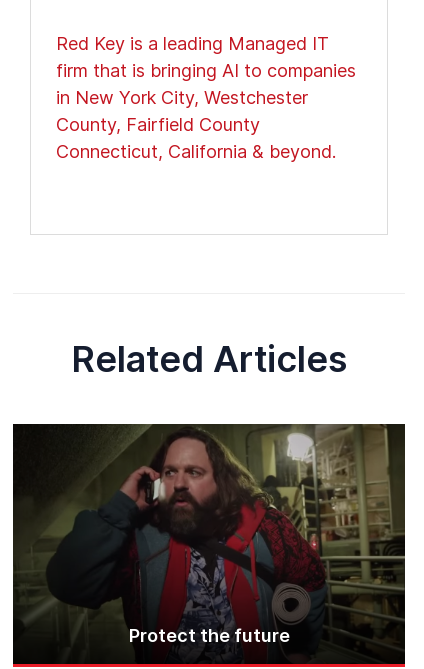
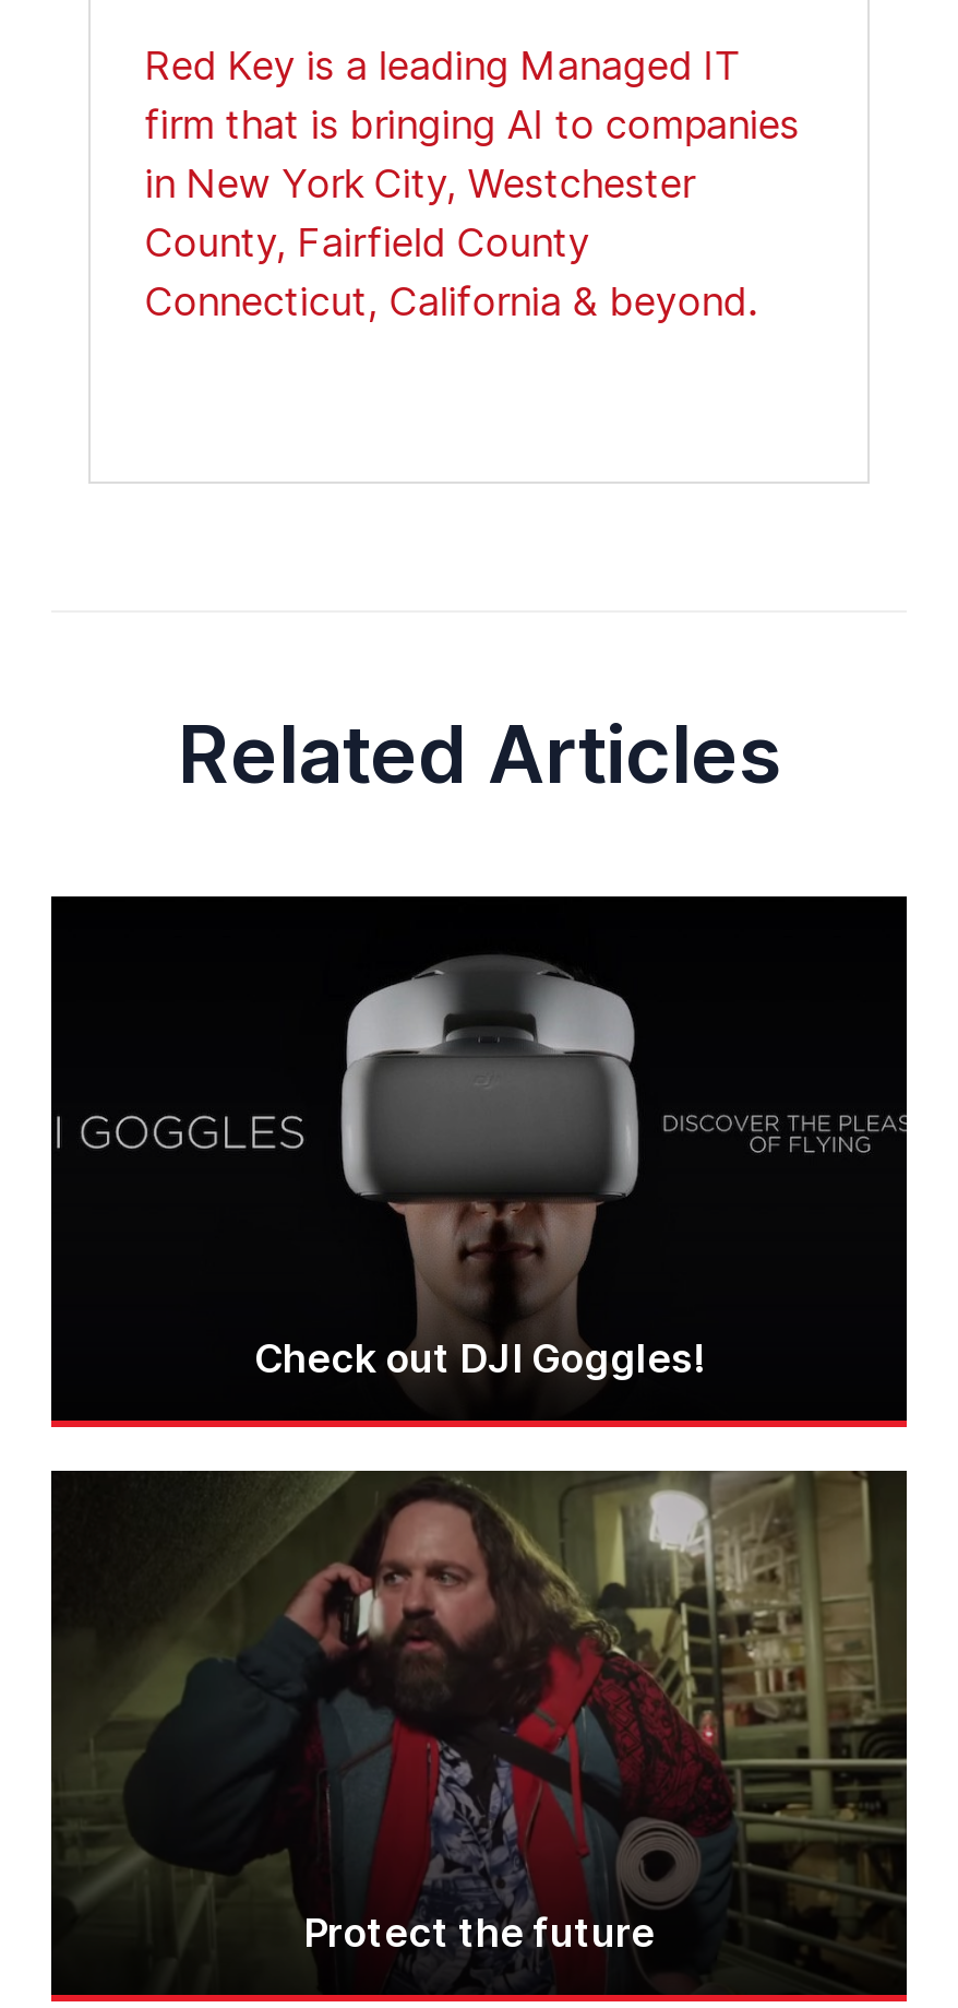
+ [image]
+ Check out DJI Goggles!
